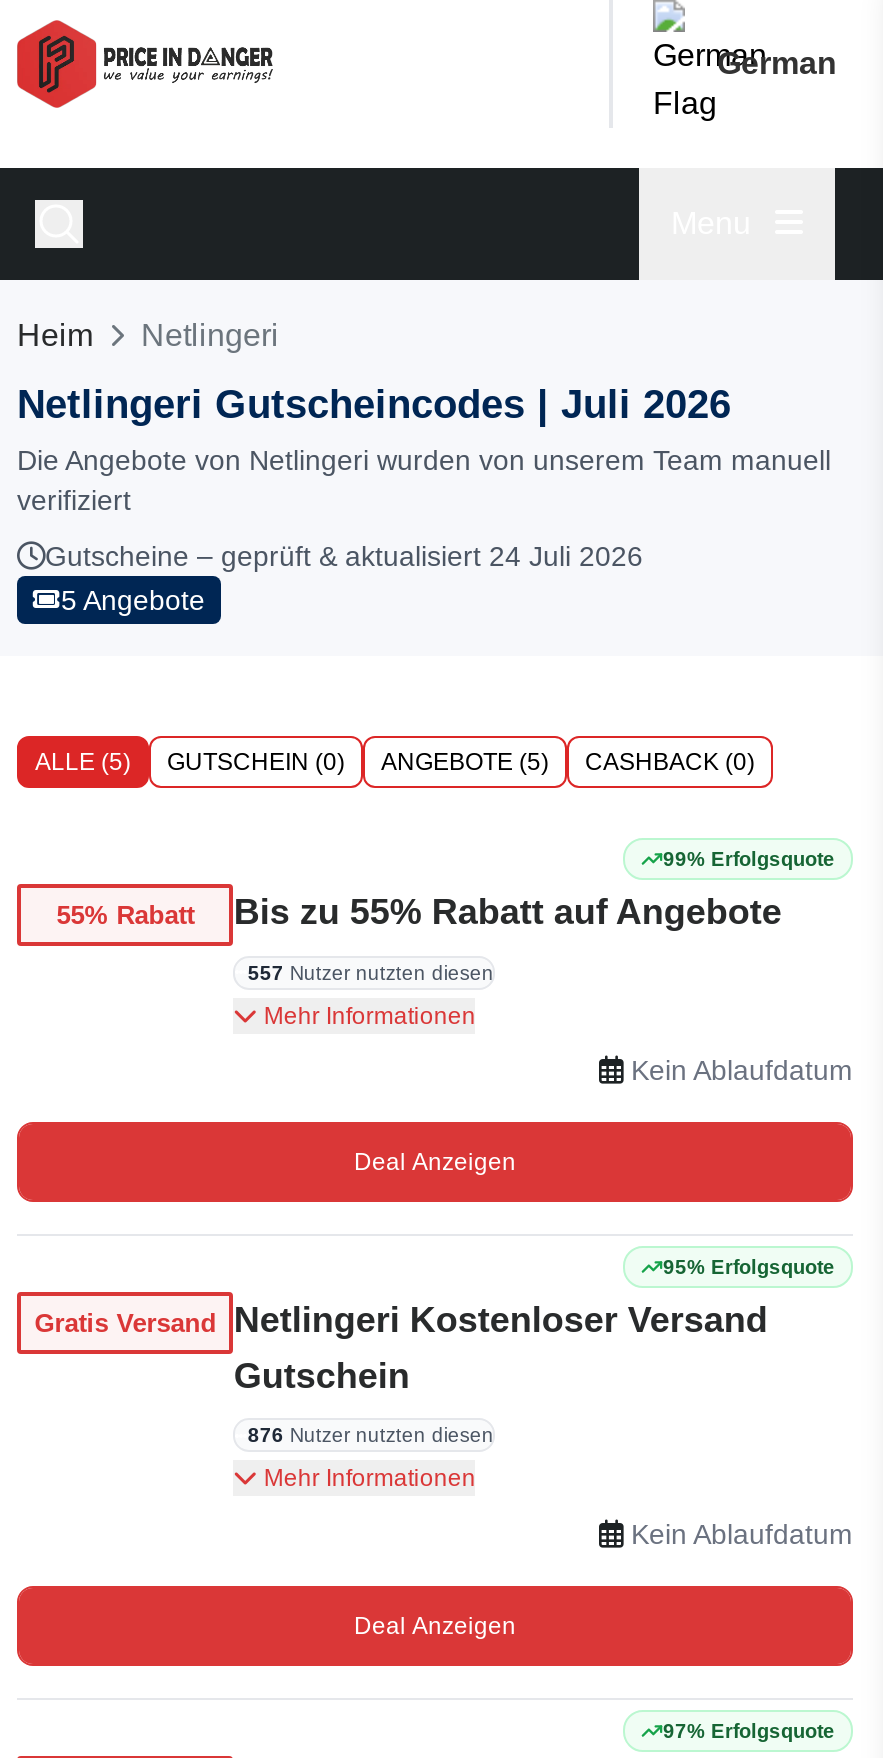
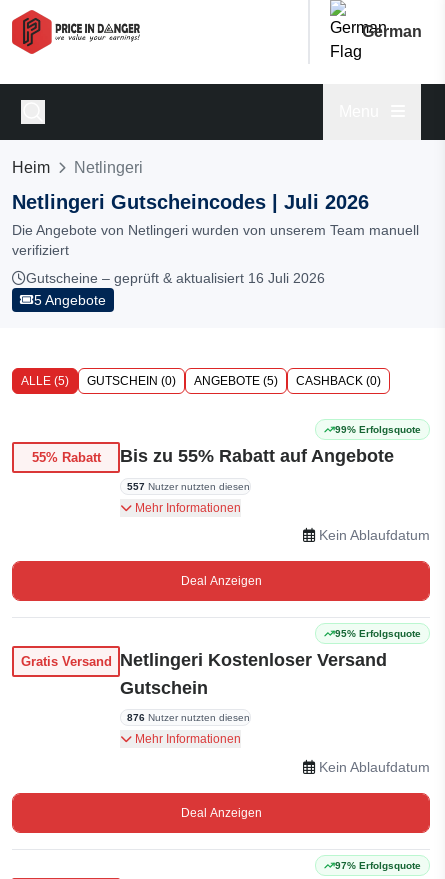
- Gutscheine – geprüft & aktualisiert 24 Juli 2026
+ Gutscheine – geprüft & aktualisiert 16 Juli 2026
